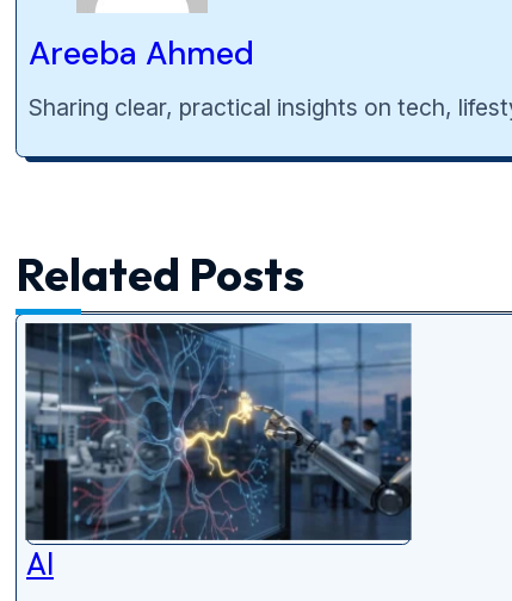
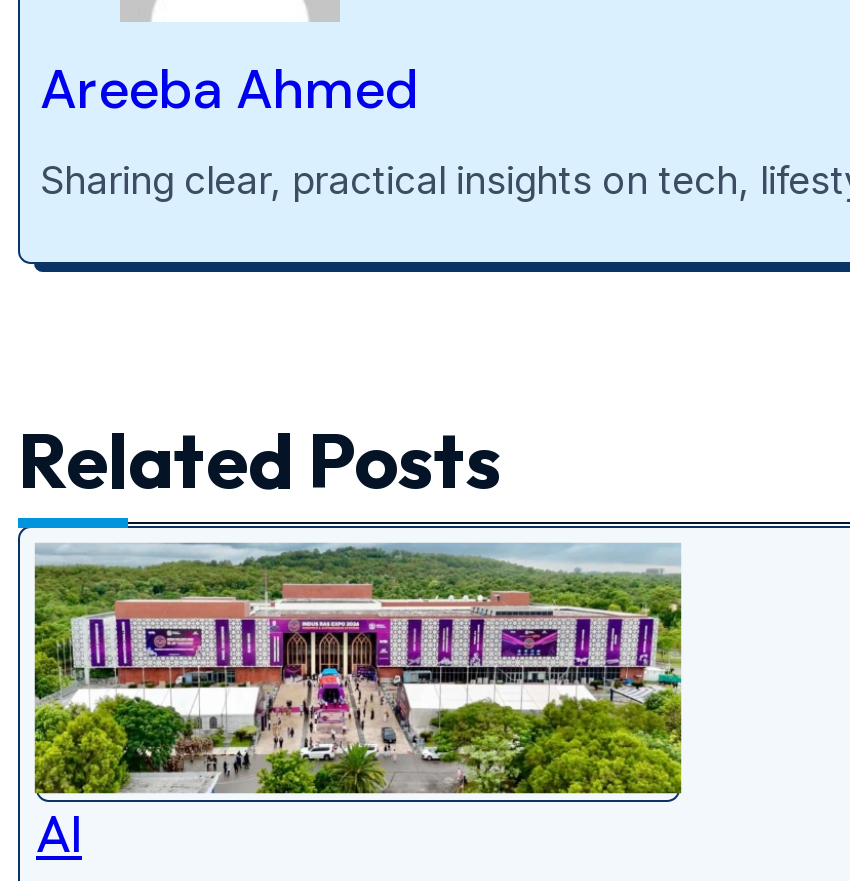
- [image]
+ [image]
